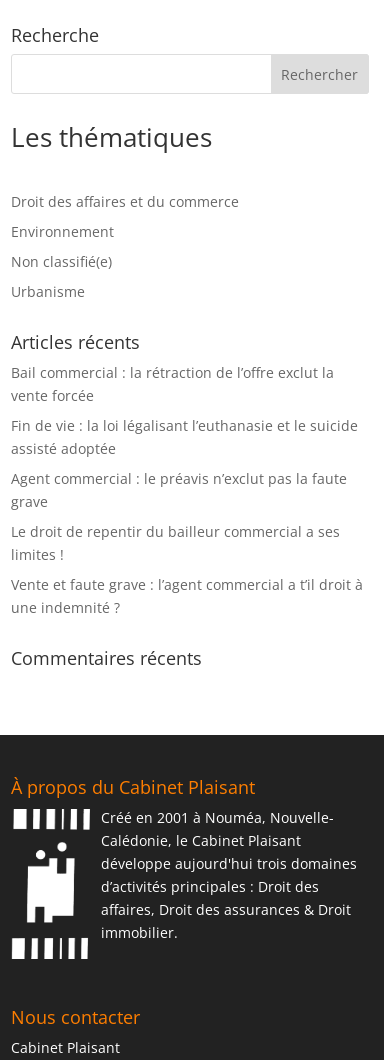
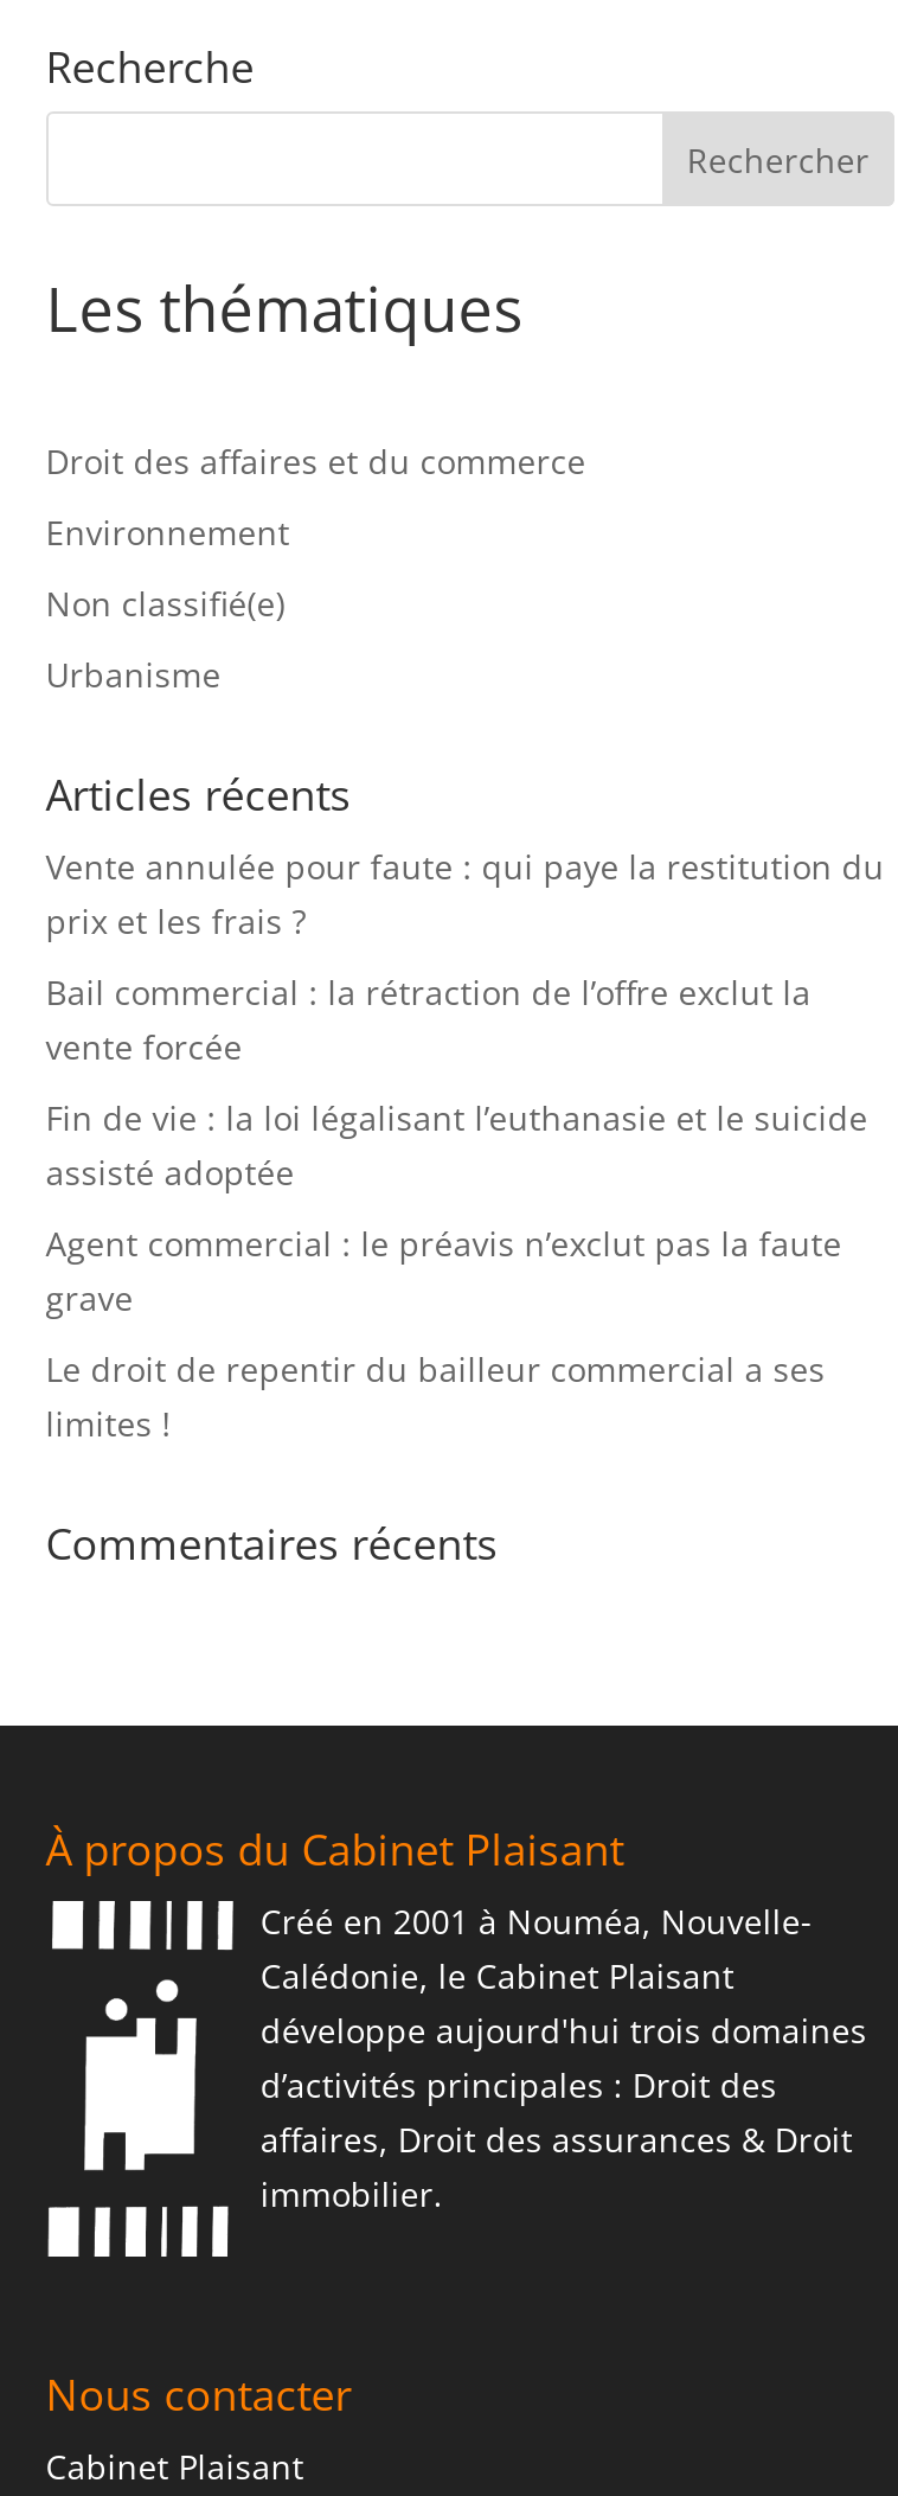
+ Vente annulée pour faute : qui paye la restitution du
+ prix et les frais ?

moved down: Bail commercial : la rétraction de l’offre exclut la | vente forcée | Fin de vie : la loi légalisant l’euthanasie et le suicide | assisté adoptée | Agent commercial : le préavis n’exclut pas la faute | grave | Le droit de repentir du bailleur commercial a ses | limites !

- Vente et faute grave : l’agent commercial a t’il droit à
- une indemnité ?
